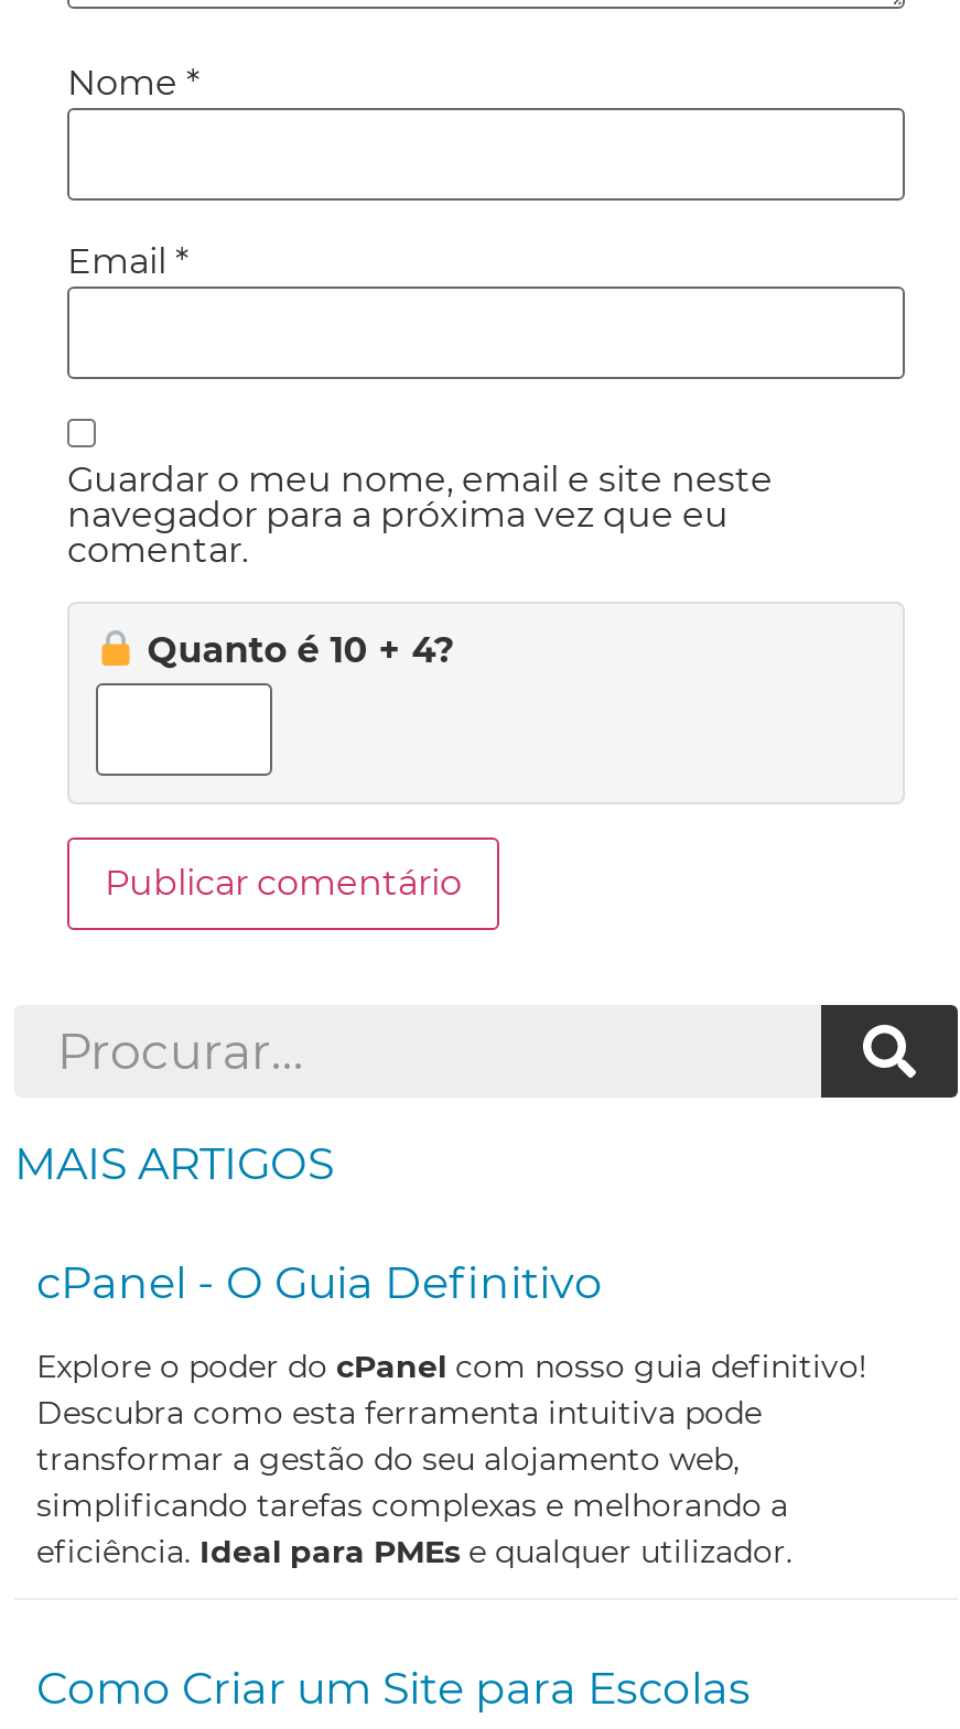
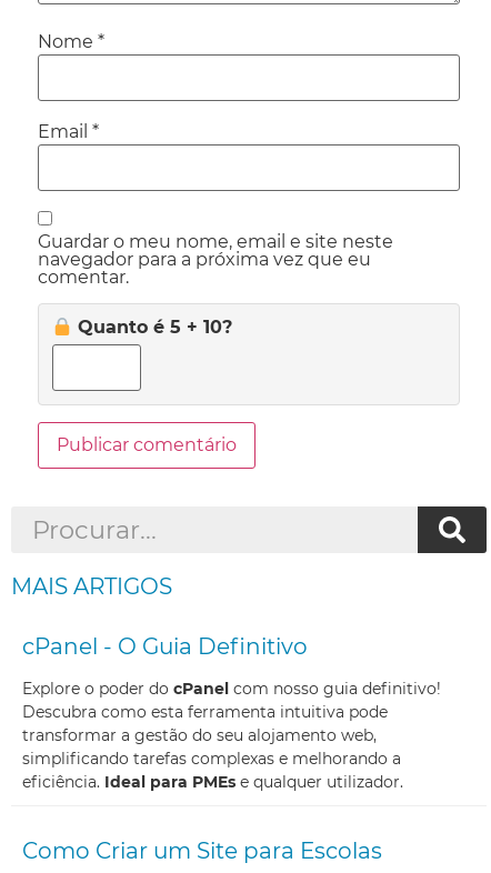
- Quanto é 10 + 4?
+ Quanto é 5 + 10?
